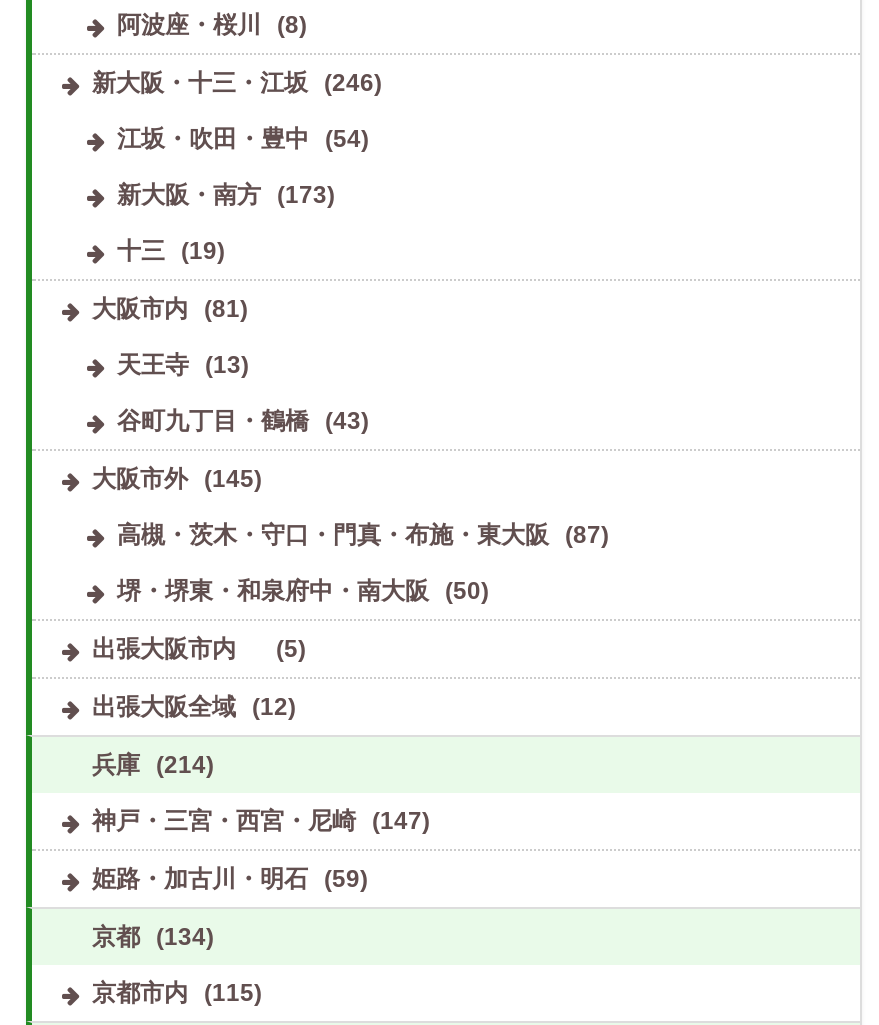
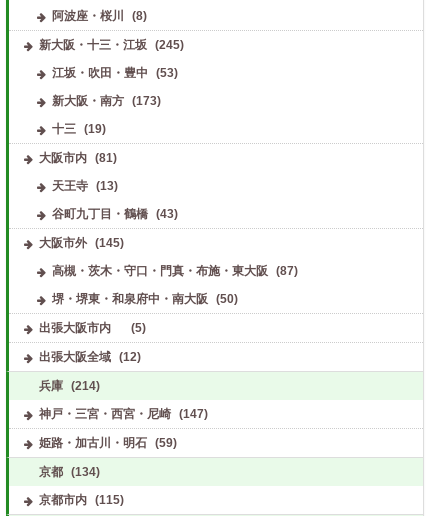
- 新大阪・十三・江坂 (246)
+ 新大阪・十三・江坂 (245)

- 江坂・吹田・豊中 (54)
+ 江坂・吹田・豊中 (53)
